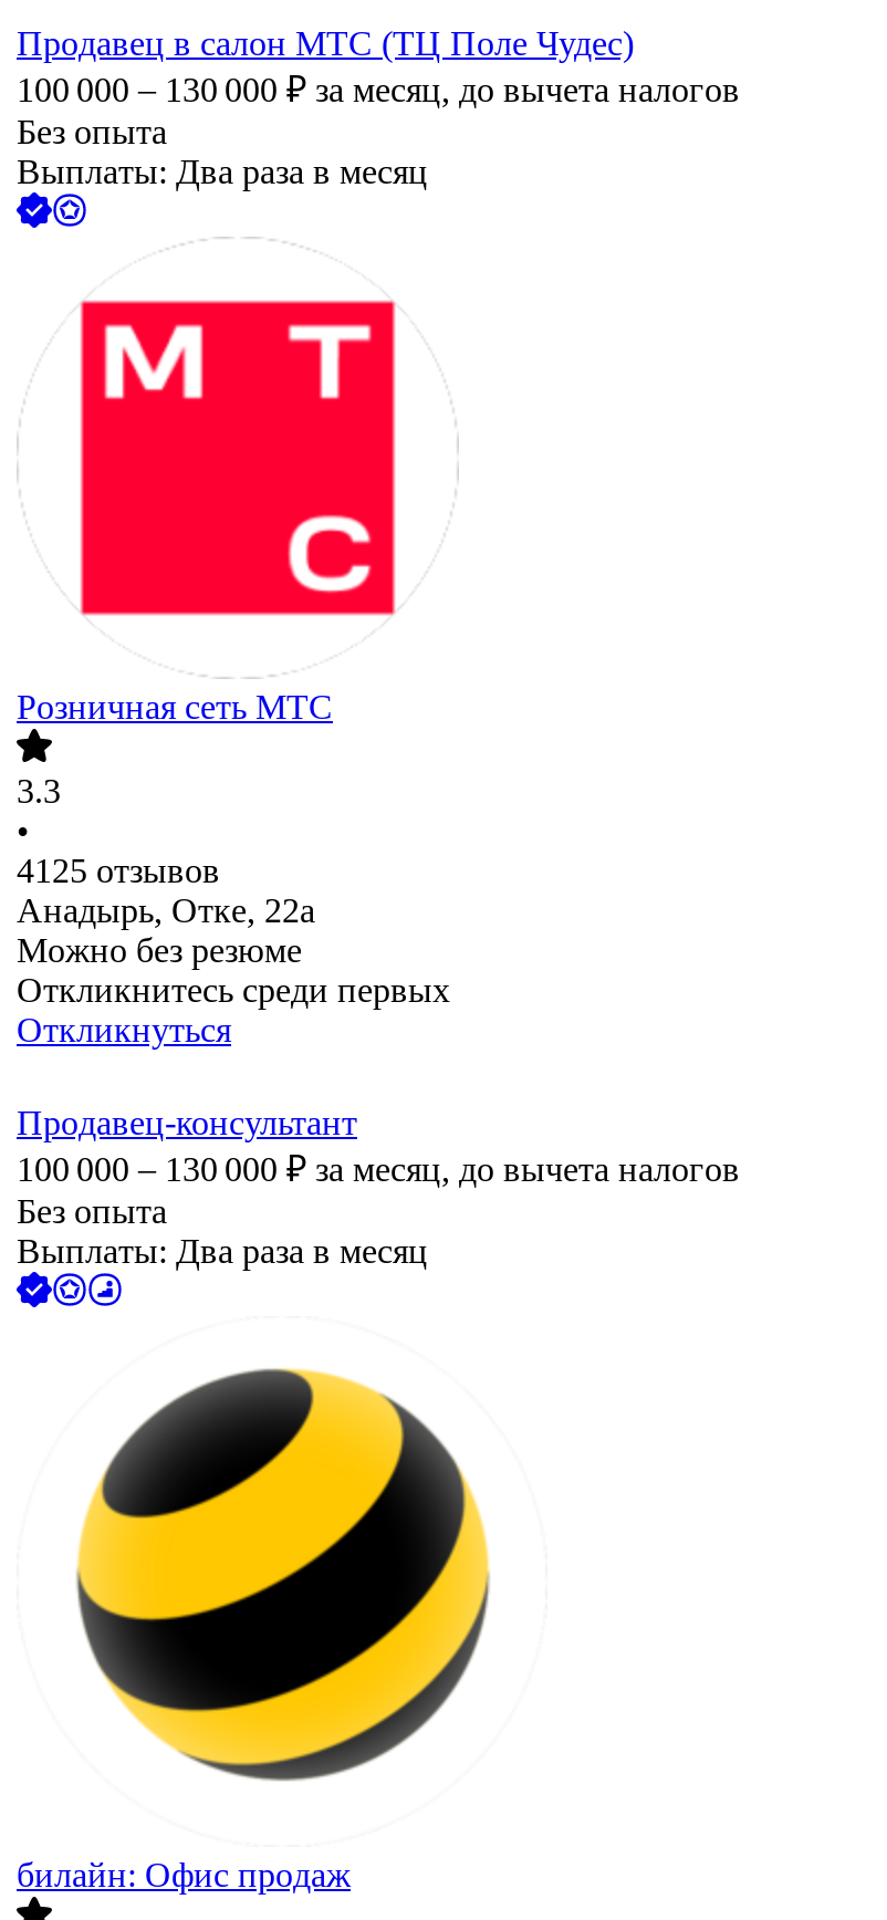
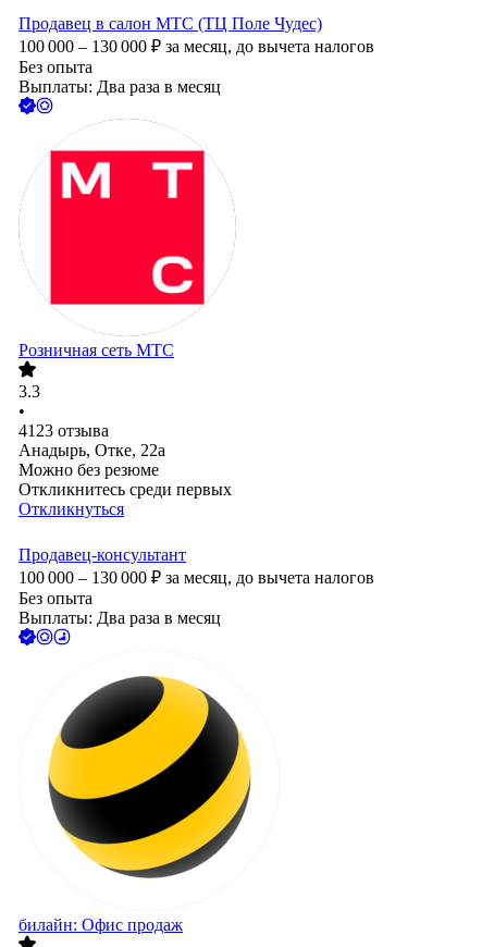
- 4125 отзывов
+ 4123 отзыва
